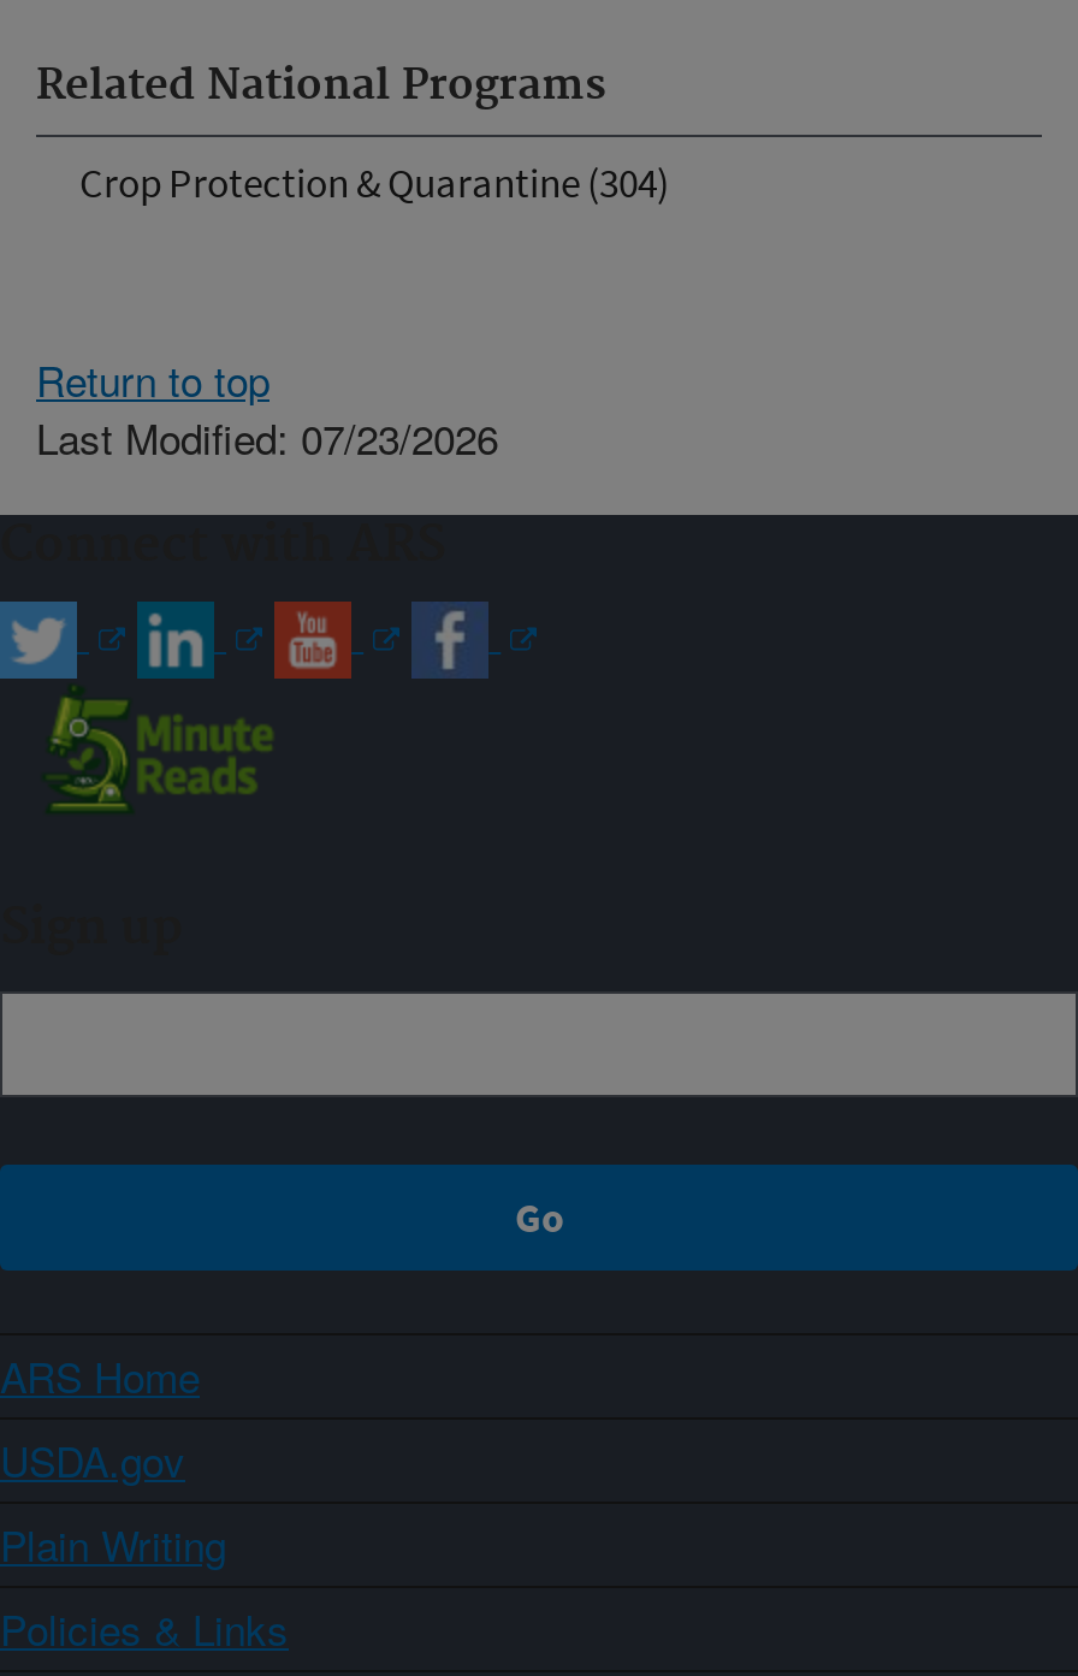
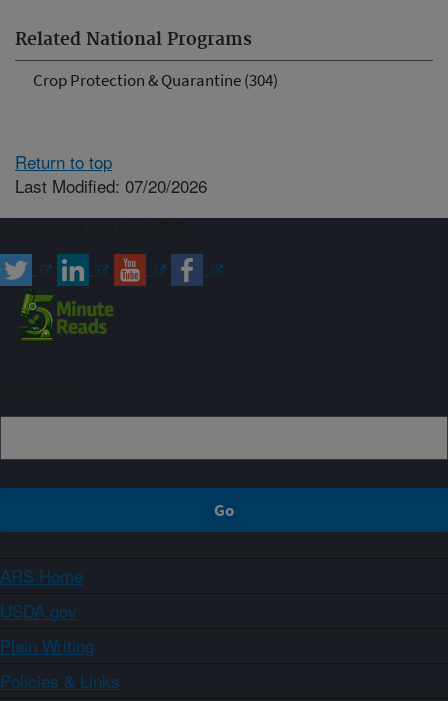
- Last Modified: 07/23/2026
+ Last Modified: 07/20/2026
